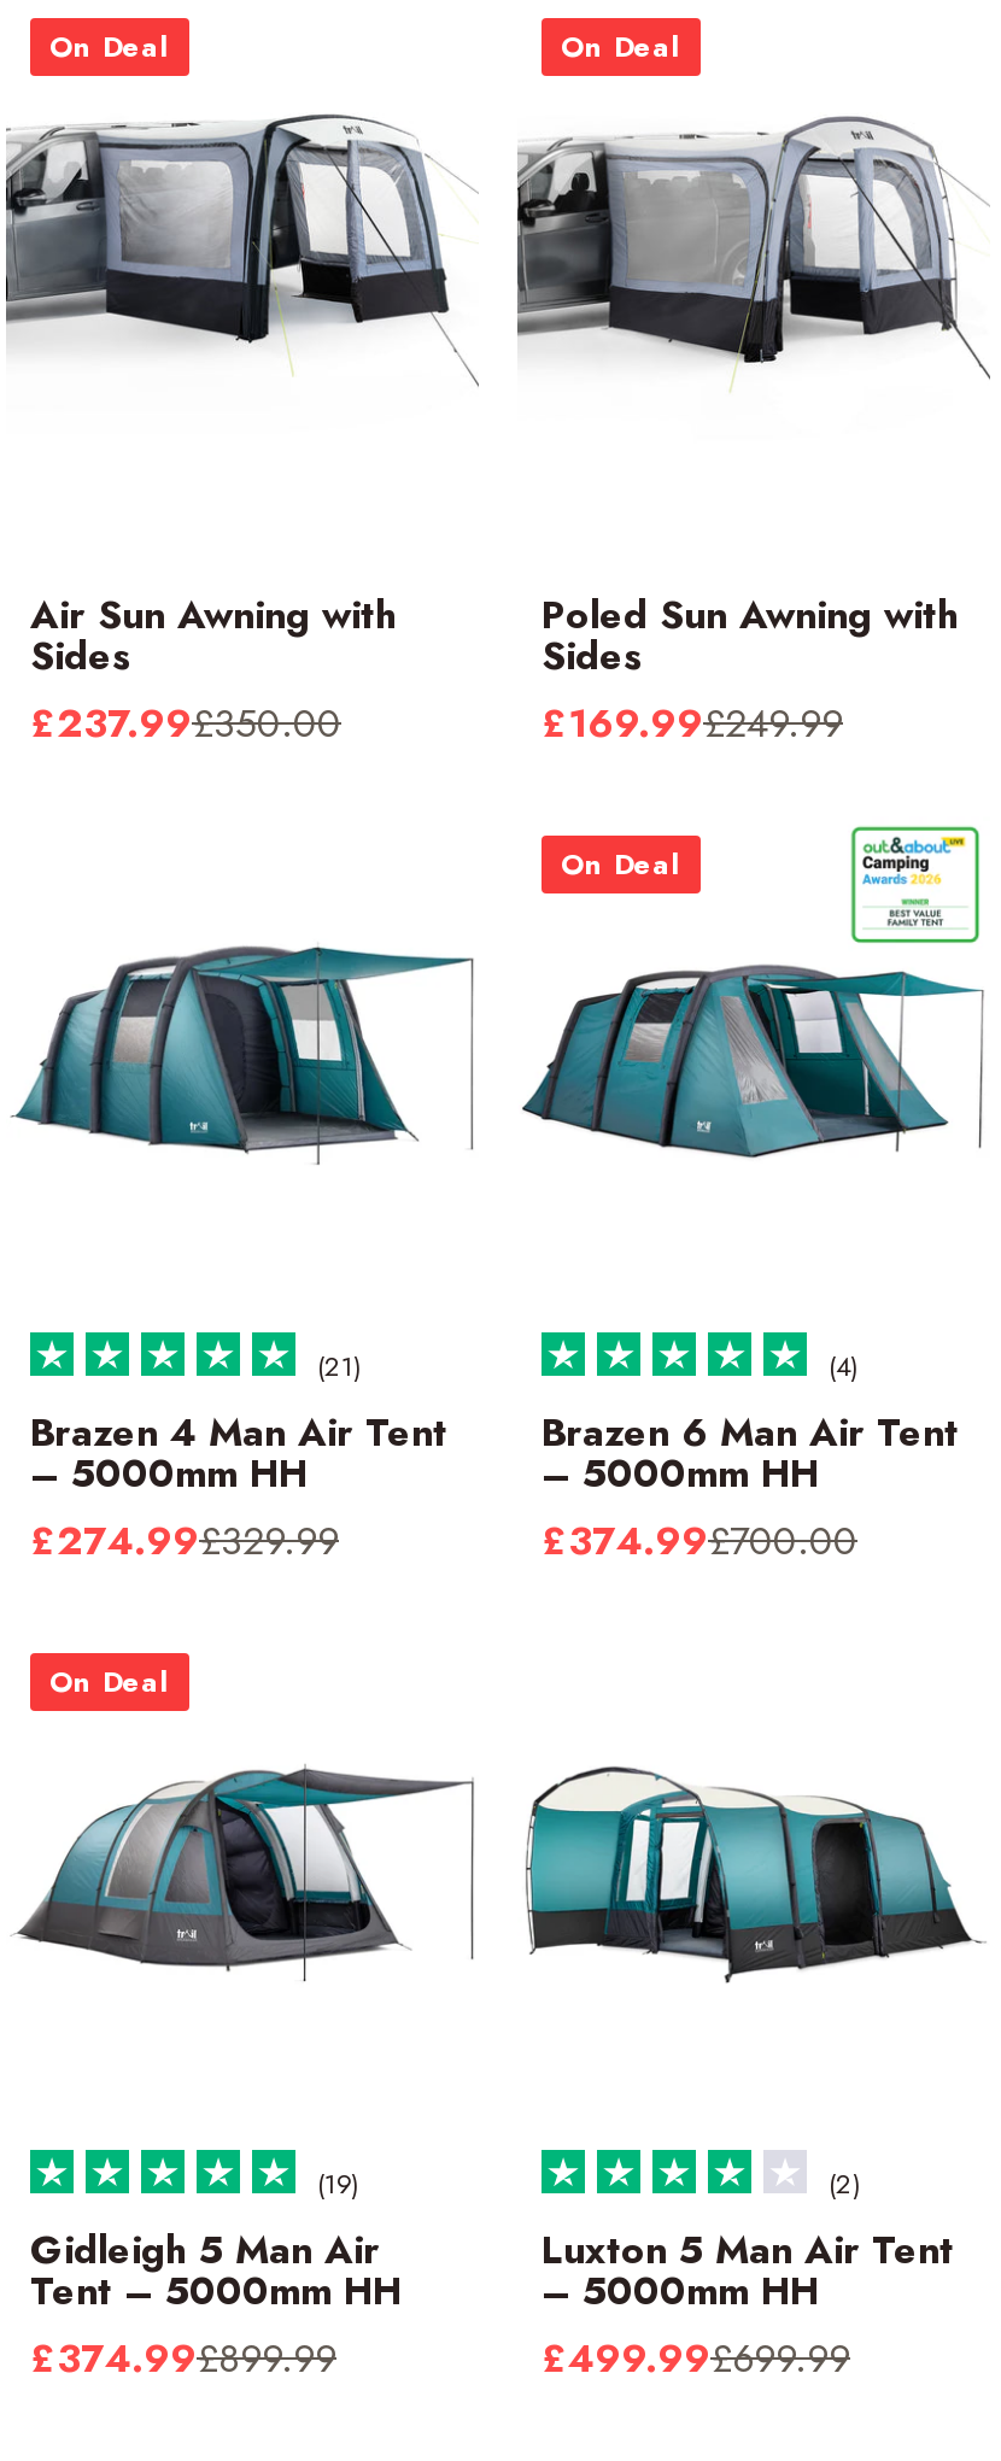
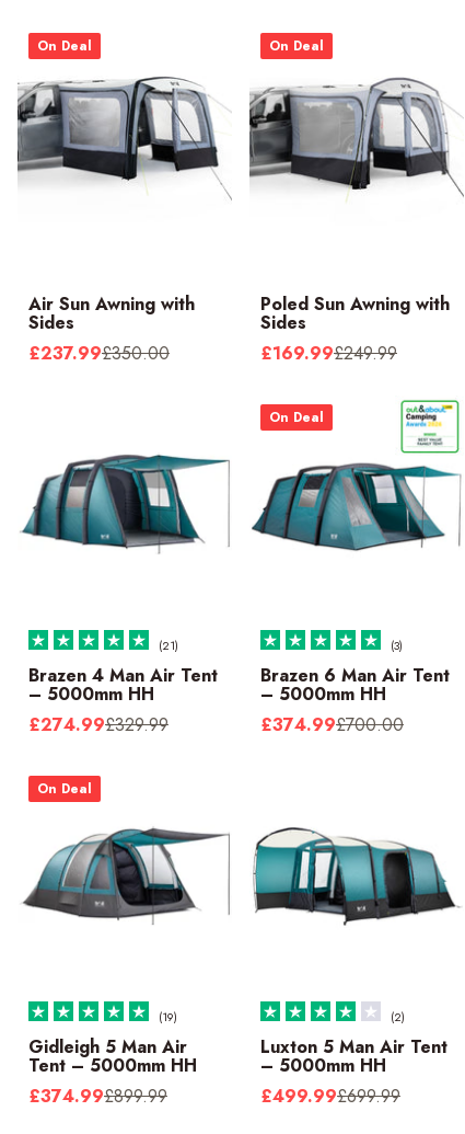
- (4)
+ (3)
